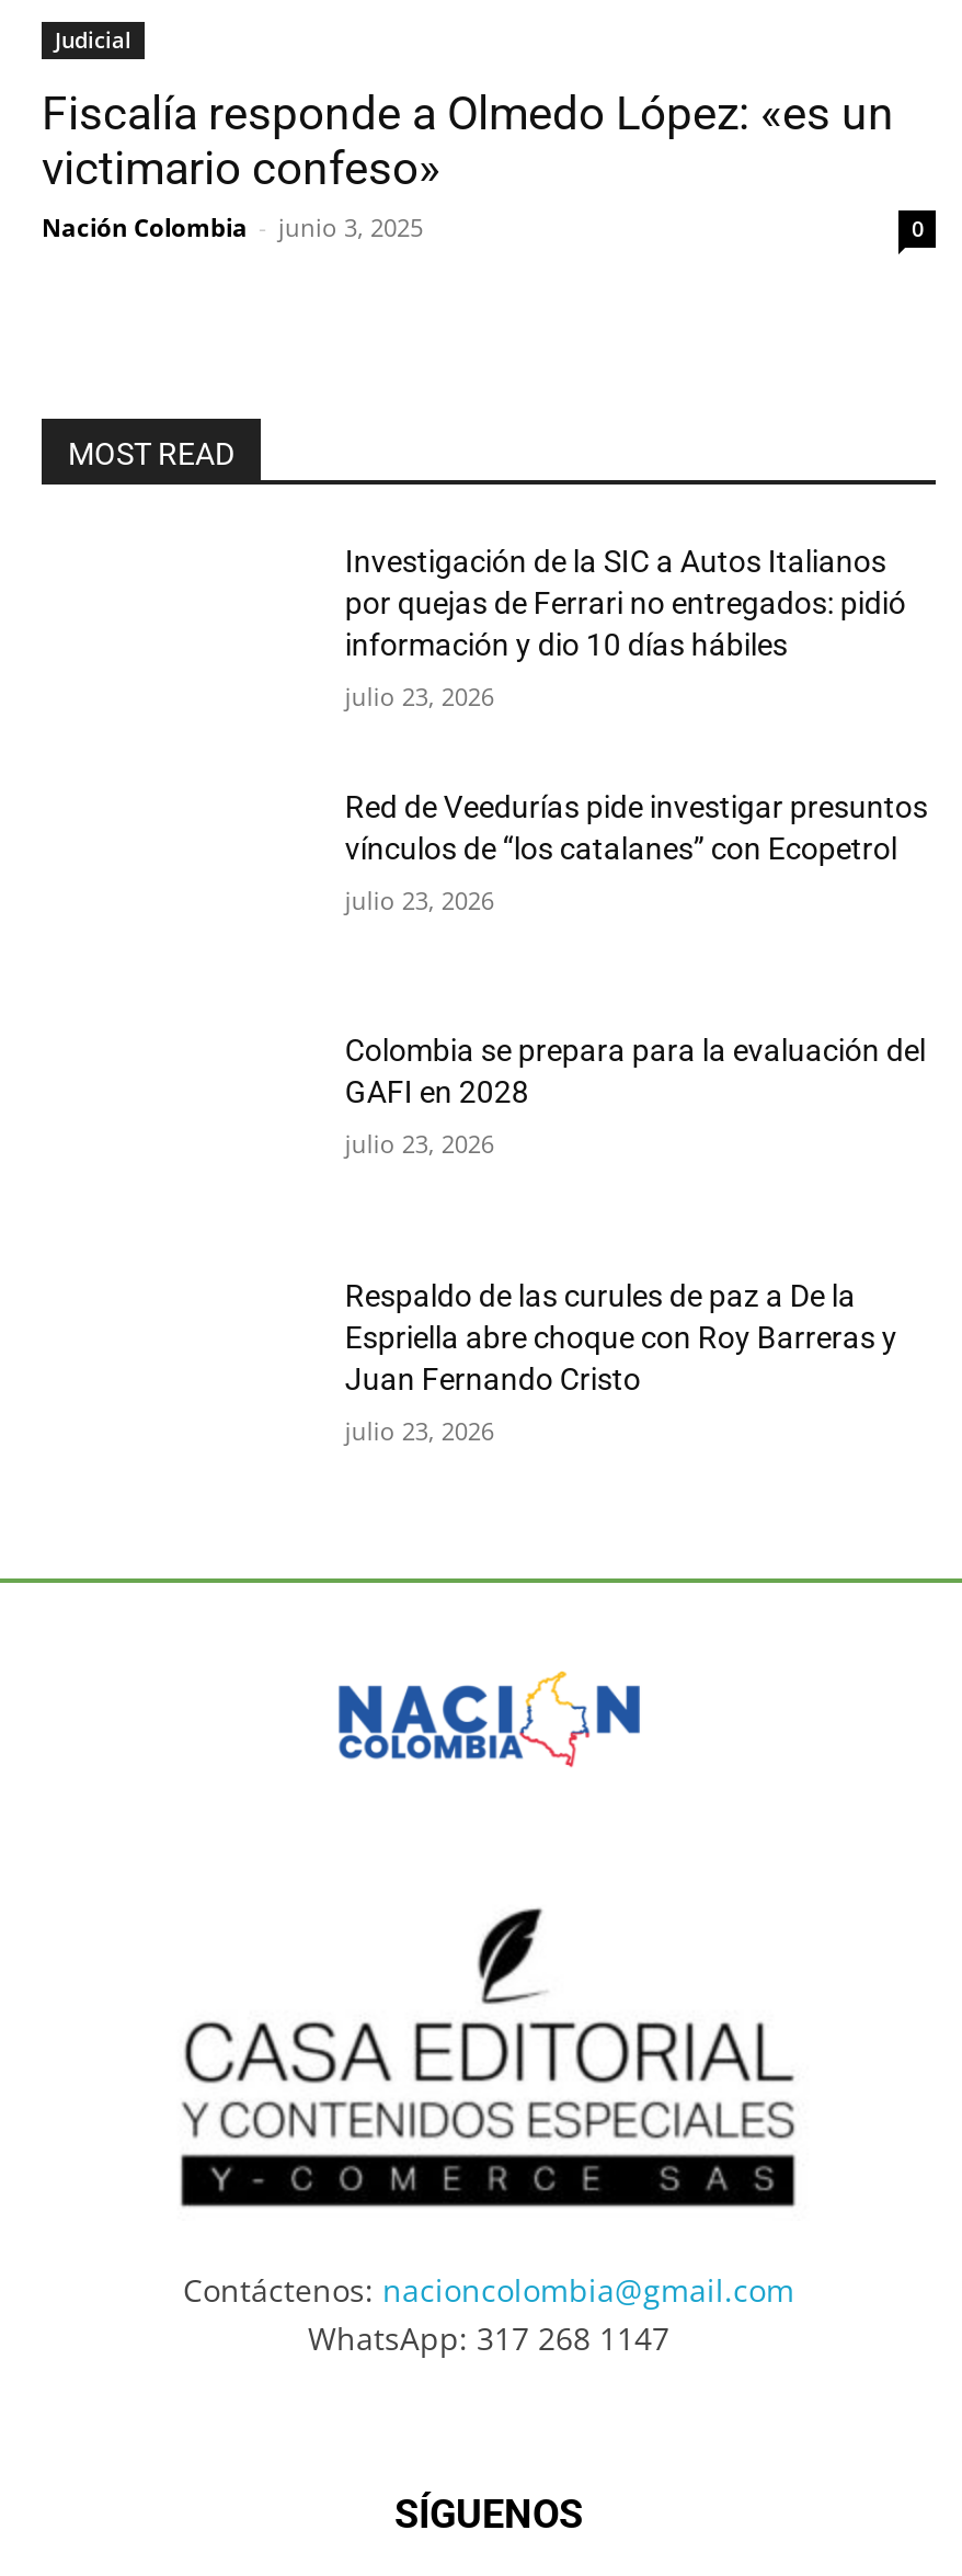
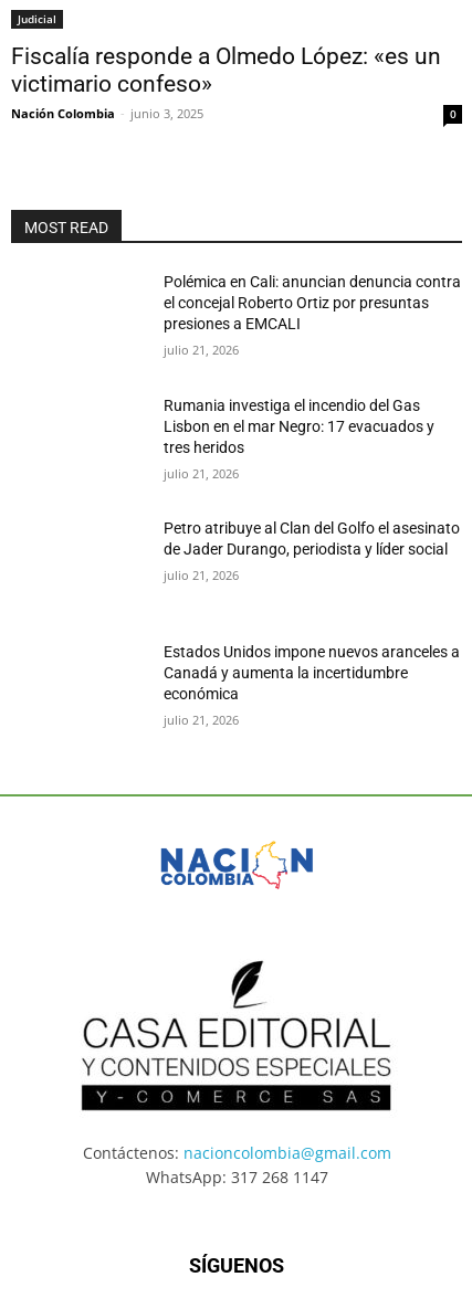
- Investigación de la SIC a Autos Italianos
- por quejas de Ferrari no entregados: pidió
- información y dio 10 días hábiles
+ Polémica en Cali: anuncian denuncia contra
+ el concejal Roberto Ortiz por presuntas
+ presiones a EMCALI

- julio 23, 2026
+ julio 21, 2026

- Red de Veedurías pide investigar presuntos
- vínculos de “los catalanes” con Ecopetrol
+ Rumania investiga el incendio del Gas
+ Lisbon en el mar Negro: 17 evacuados y
+ tres heridos

- julio 23, 2026
+ julio 21, 2026

- Colombia se prepara para la evaluación del
- GAFI en 2028
+ Petro atribuye al Clan del Golfo el asesinato
+ de Jader Durango, periodista y líder social

- julio 23, 2026
+ julio 21, 2026

- Respaldo de las curules de paz a De la
- Espriella abre choque con Roy Barreras y
- Juan Fernando Cristo
+ Estados Unidos impone nuevos aranceles a
+ Canadá y aumenta la incertidumbre
+ económica

- julio 23, 2026
+ julio 21, 2026
